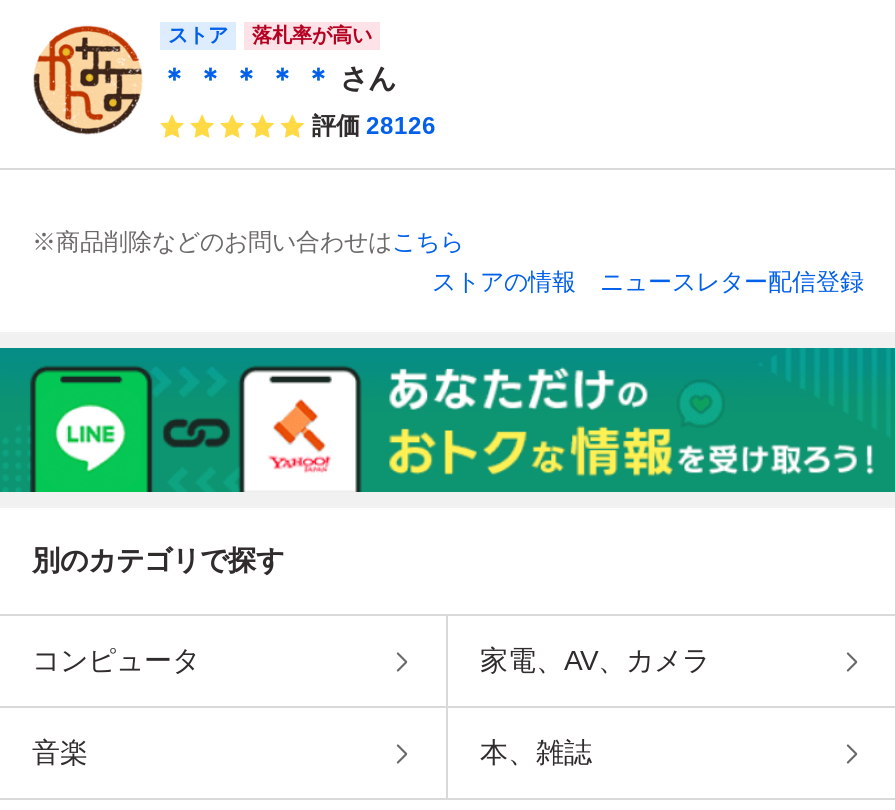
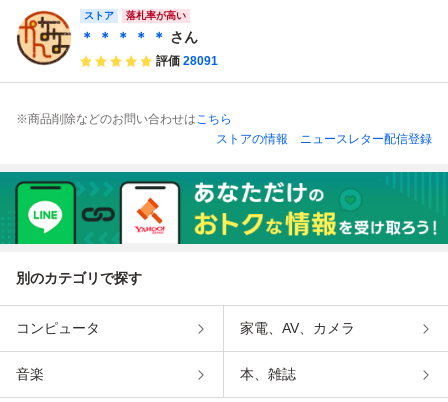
- 評価 28126
+ 評価 28091
